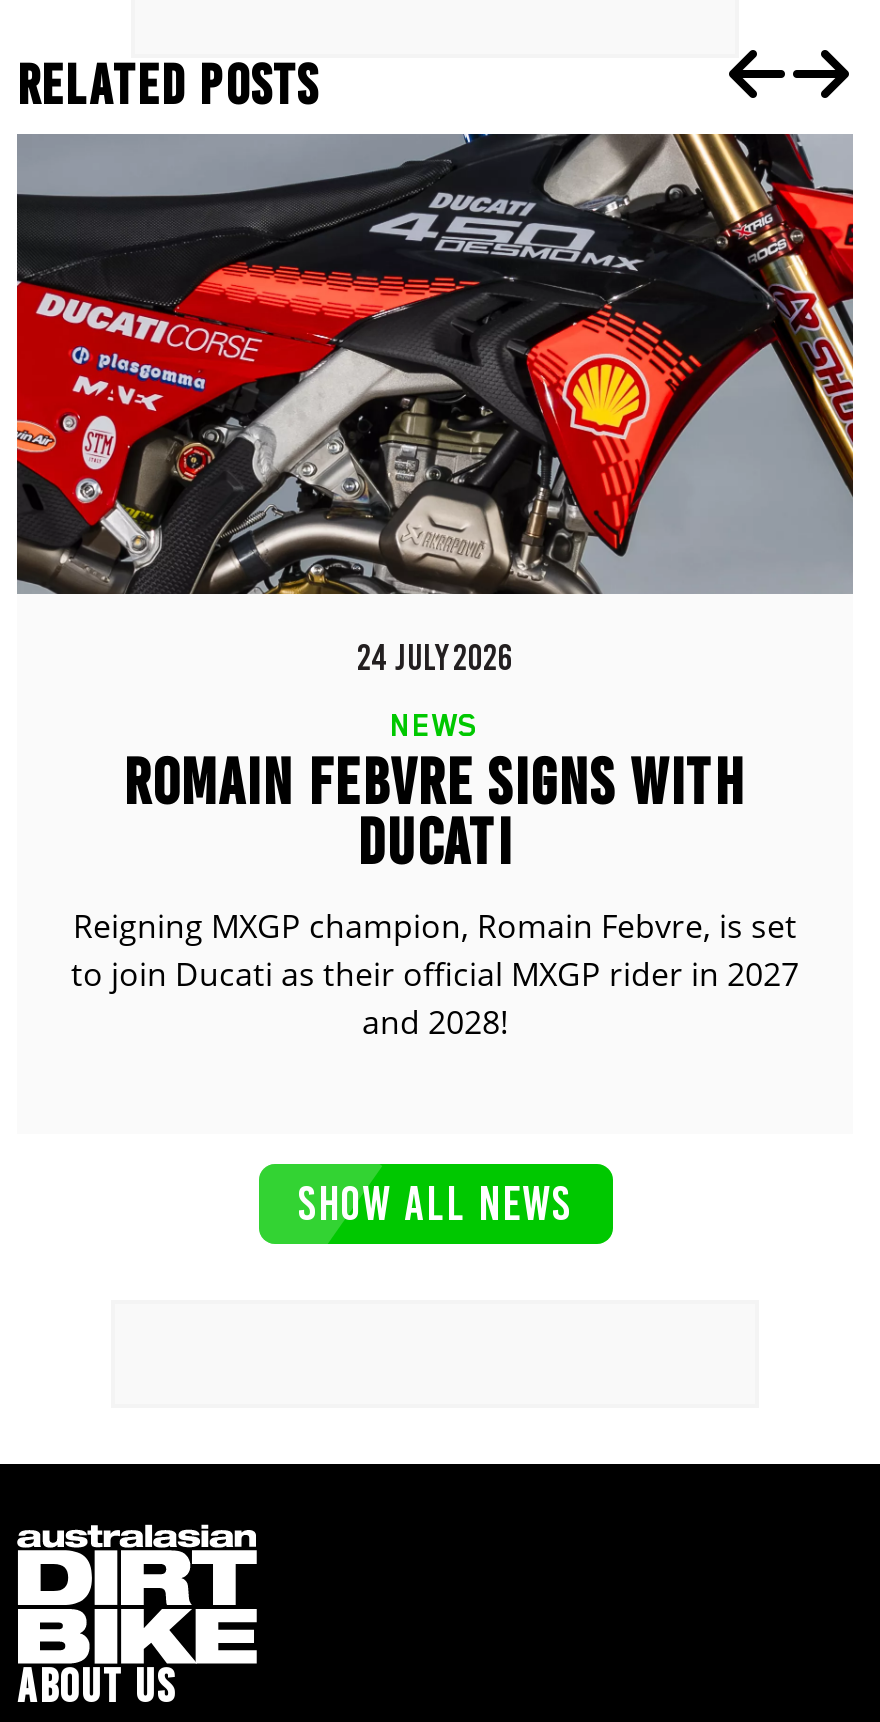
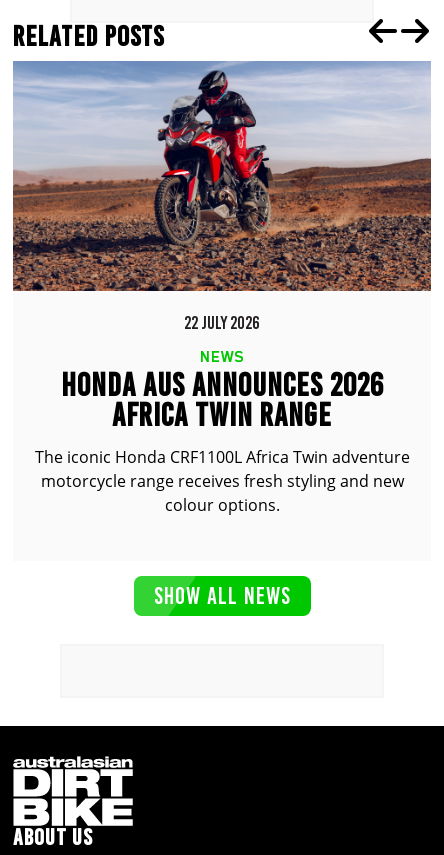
- [image]
- 24 JULY 2026
+ [image]
+ 22 JULY 2026

- ROMAIN FEBVRE SIGNS WITH
- DUCATI
- Reigning MXGP champion, Romain Febvre, is set
- to join Ducati as their official MXGP rider in 2027
- and 2028!
+ HONDA AUS ANNOUNCES 2026
+ AFRICA TWIN RANGE
+ The iconic Honda CRF1100L Africa Twin adventure
+ motorcycle range receives fresh styling and new
+ colour options.
